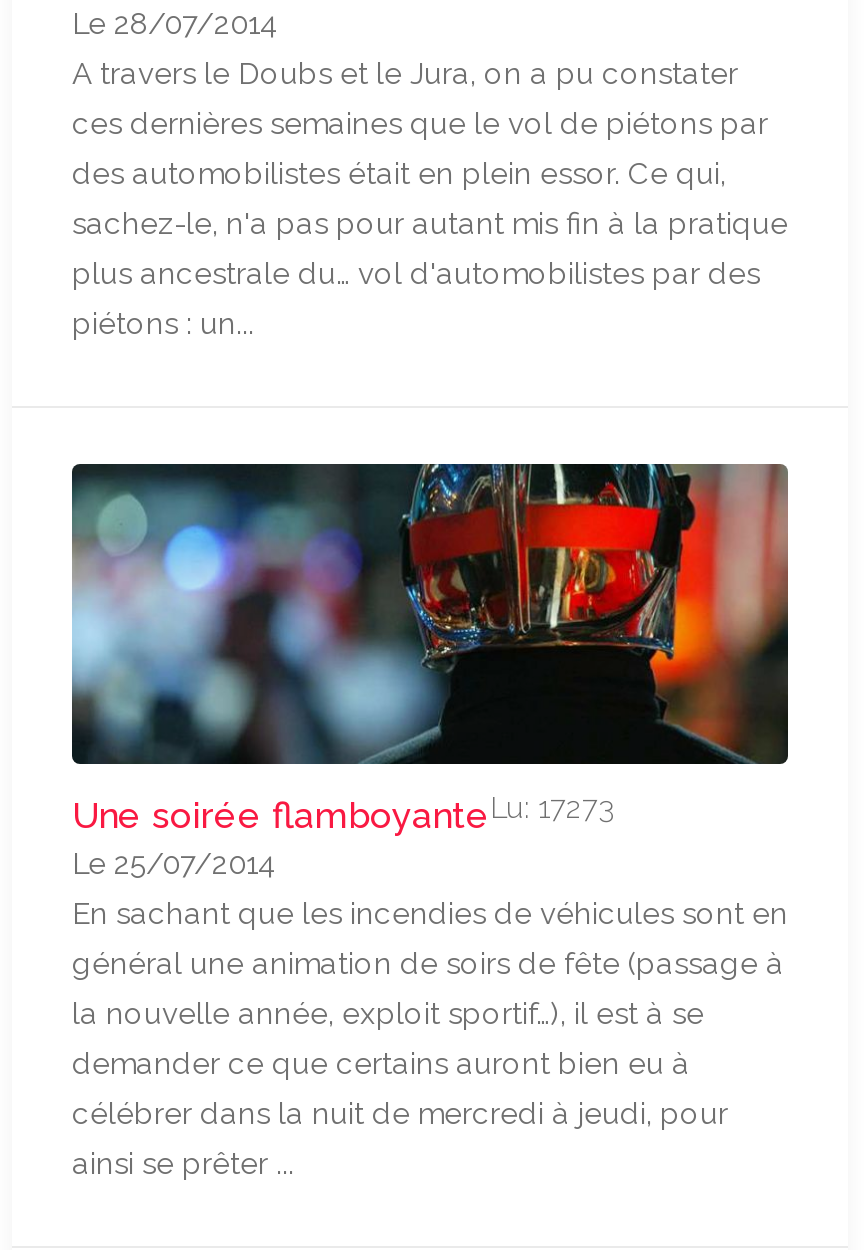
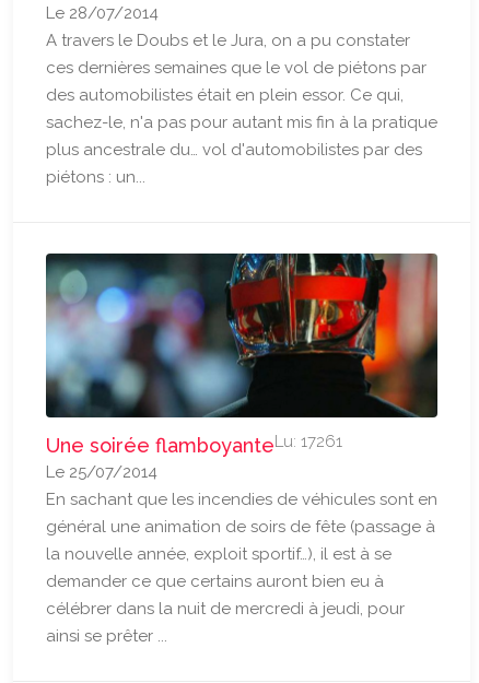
- Une soirée flamboyanteLu: 17273
+ Une soirée flamboyanteLu: 17261
